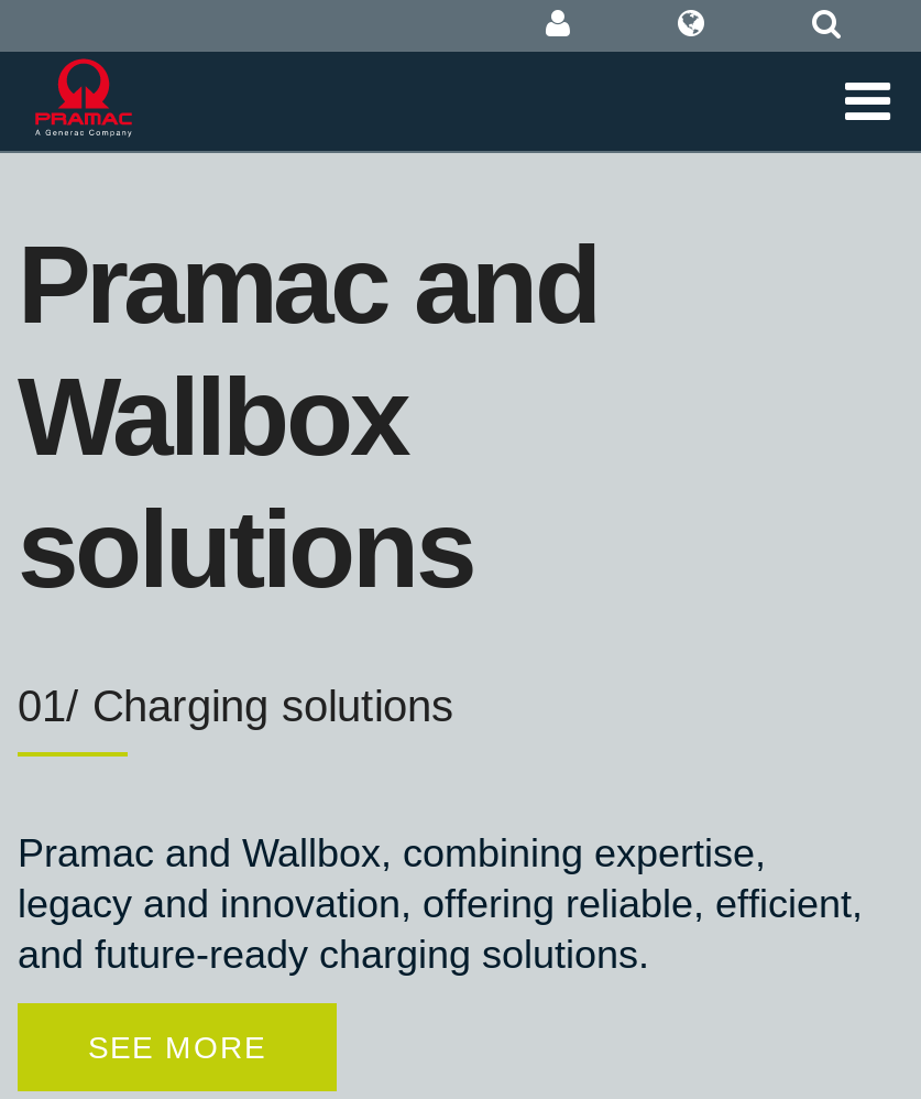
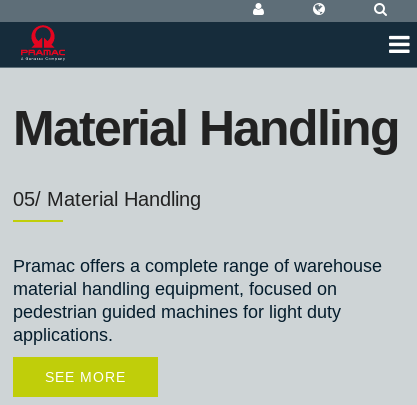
- Pramac and
- Wallbox
- solutions
+ Material Handling

- 01/ Charging solutions
+ 05/ Material Handling

- Pramac and Wallbox, combining expertise,
- legacy and innovation, offering reliable, efficient,
- and future-ready charging solutions.
+ Pramac offers a complete range of warehouse
+ material handling equipment, focused on
+ pedestrian guided machines for light duty
+ applications.
